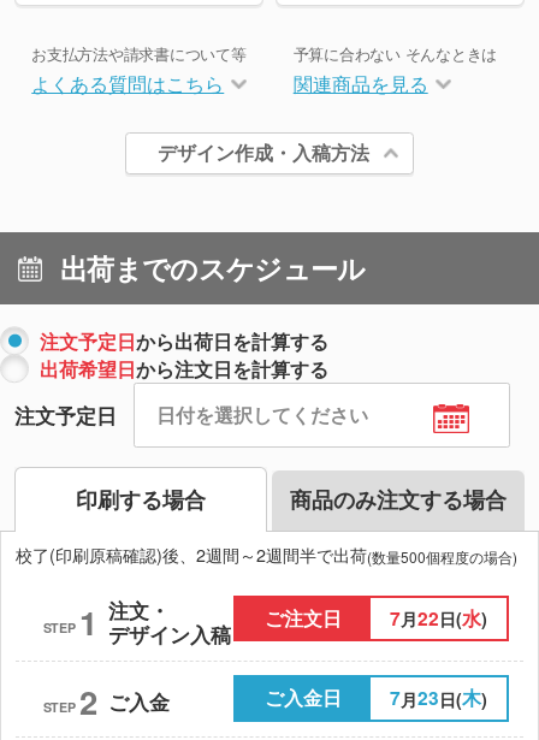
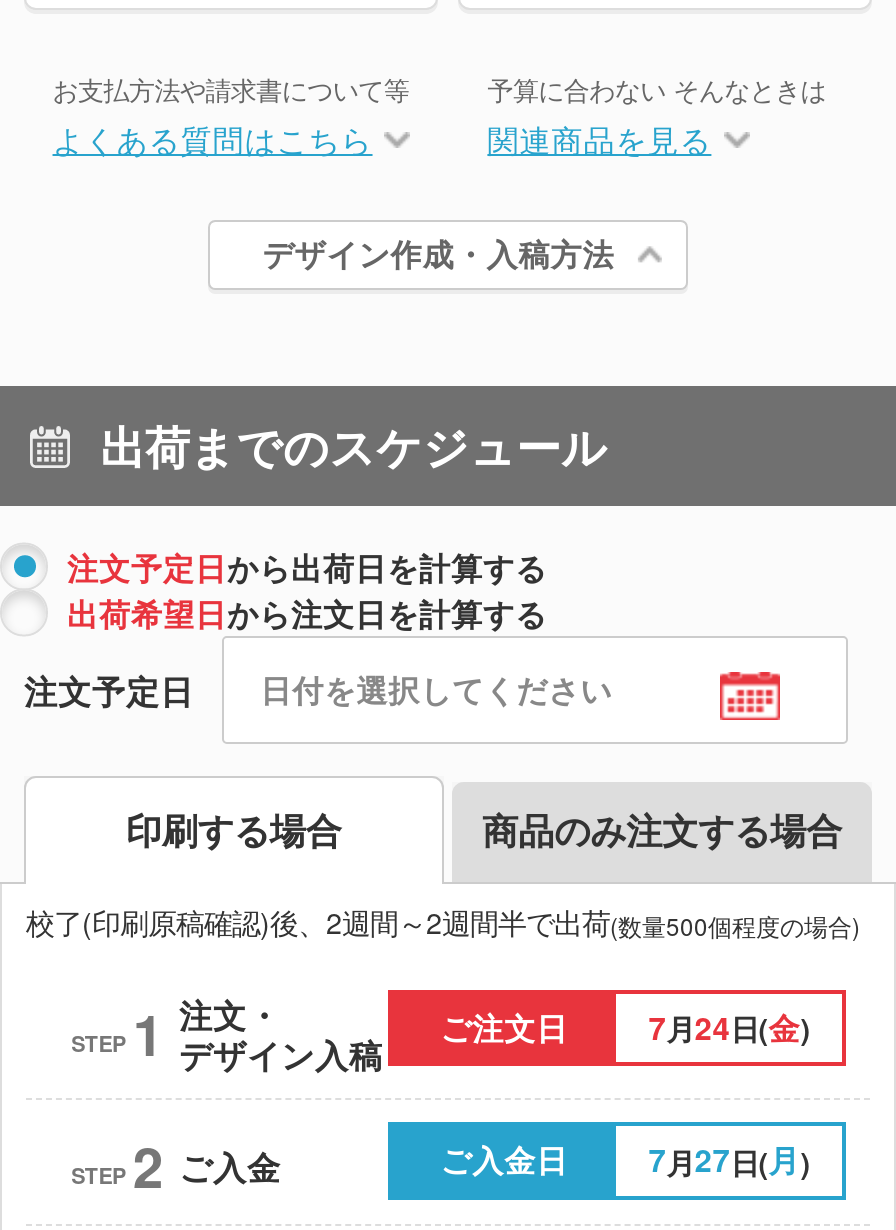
- ご注文日 7月22日(水)
+ ご注文日 7月24日(金)

- 7月23日(木)
+ 7月27日(月)
